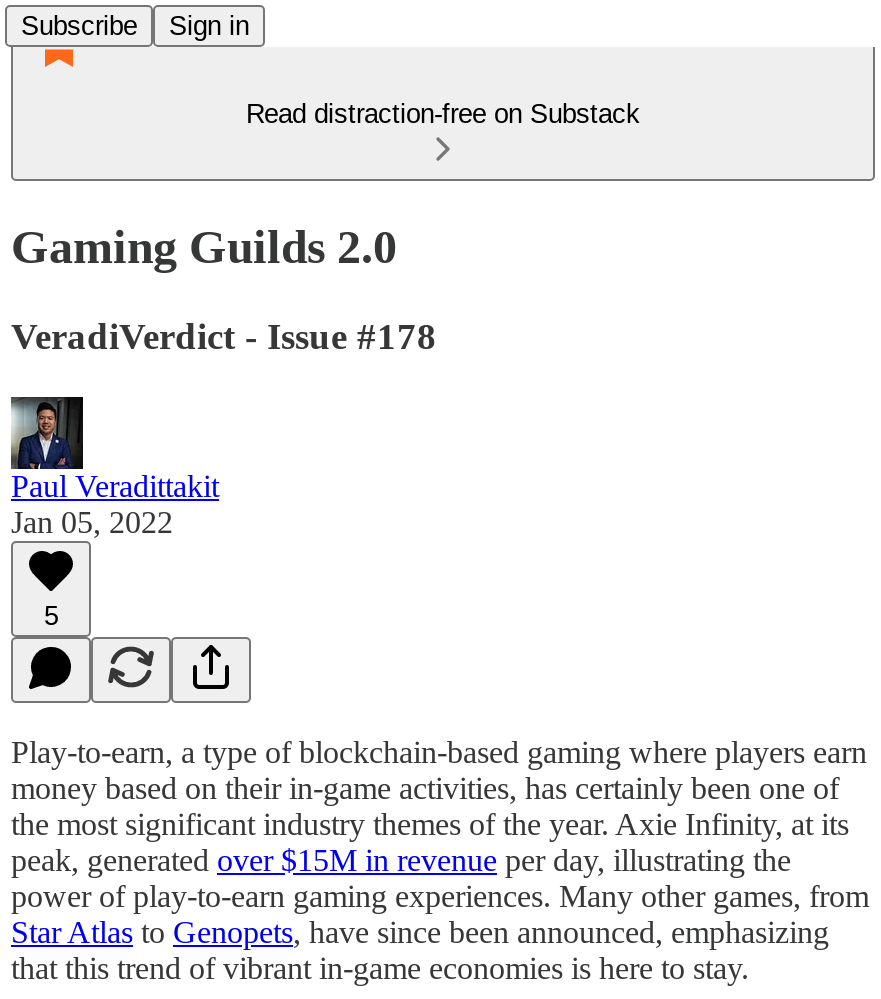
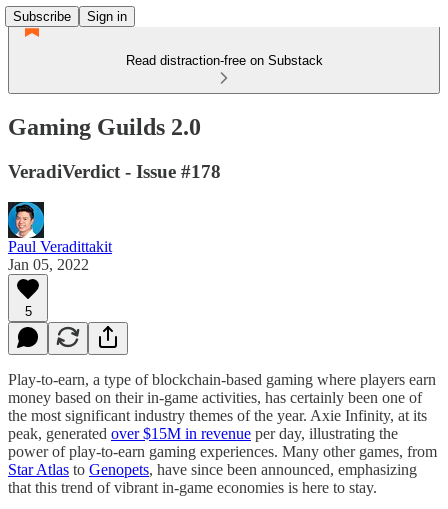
- [image]
+ [image]
